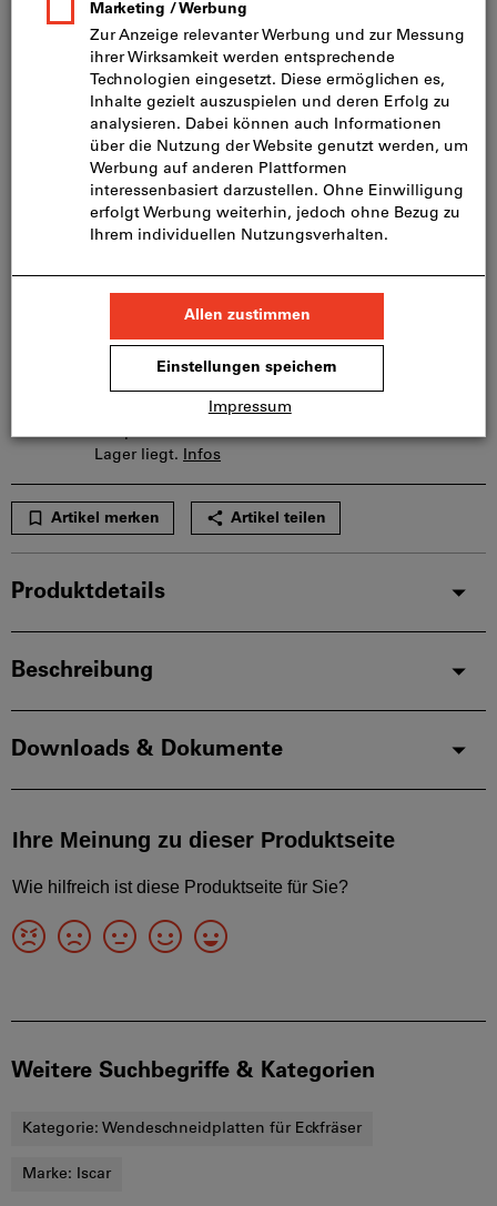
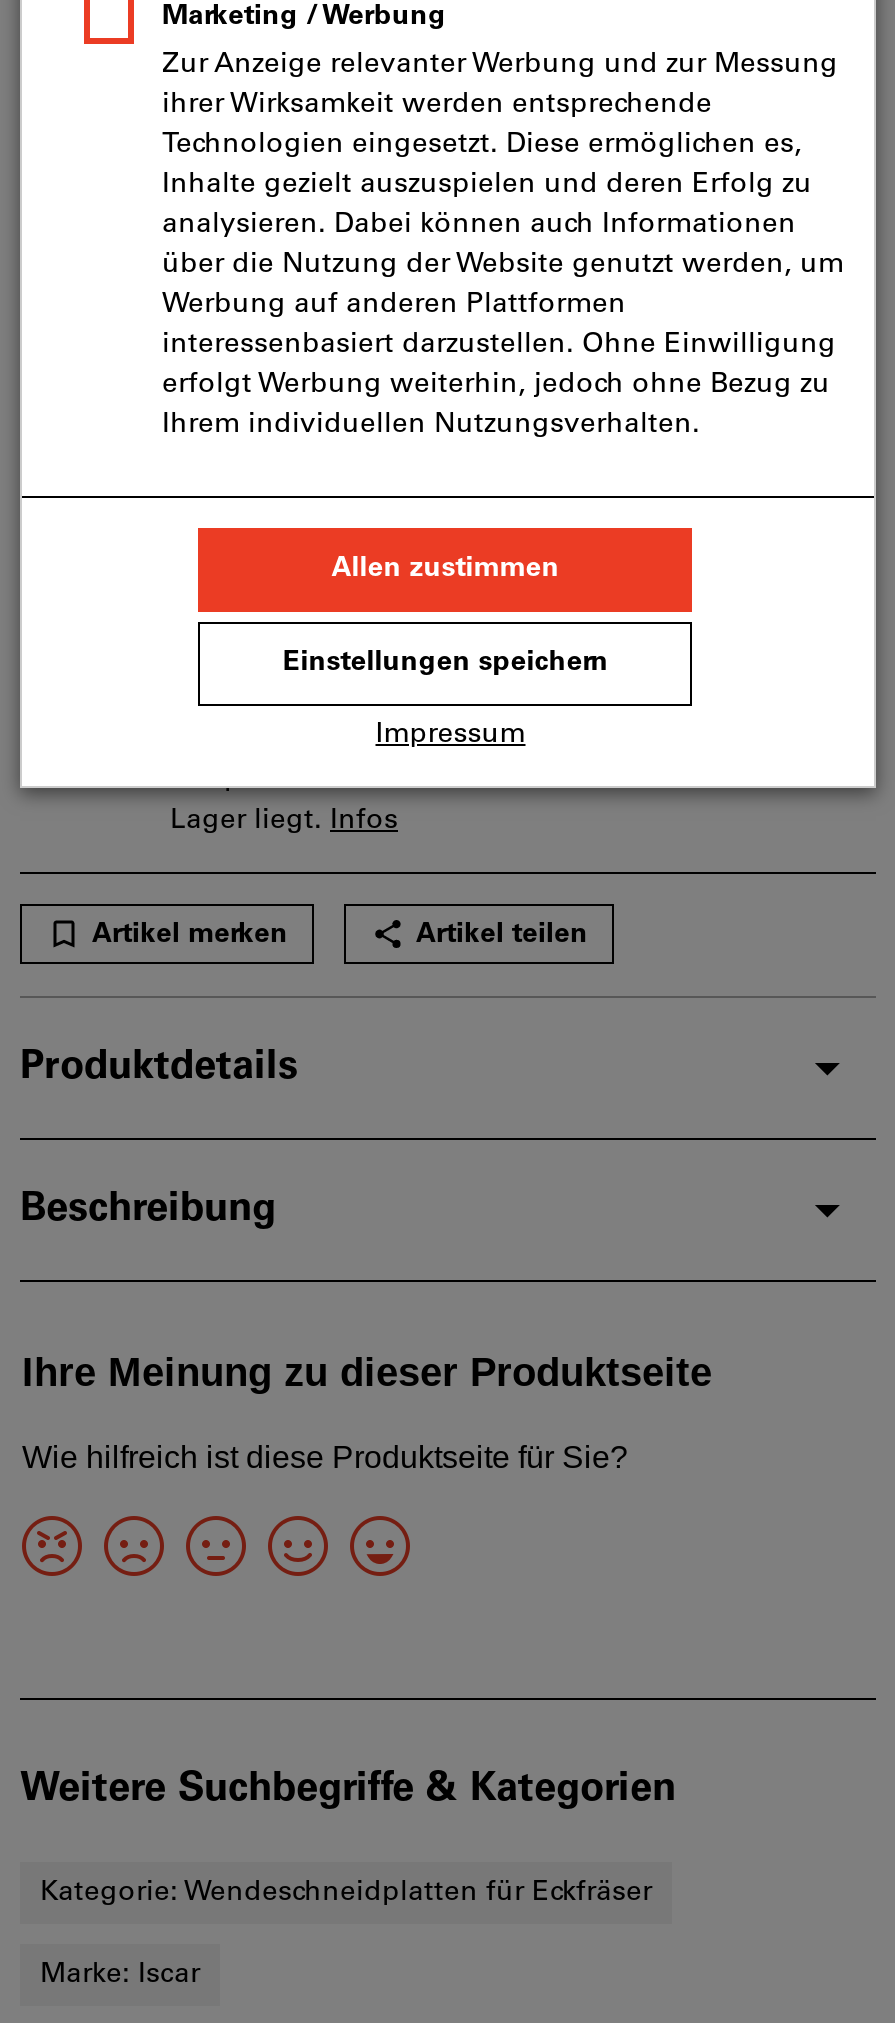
- Downloads & Dokumente
